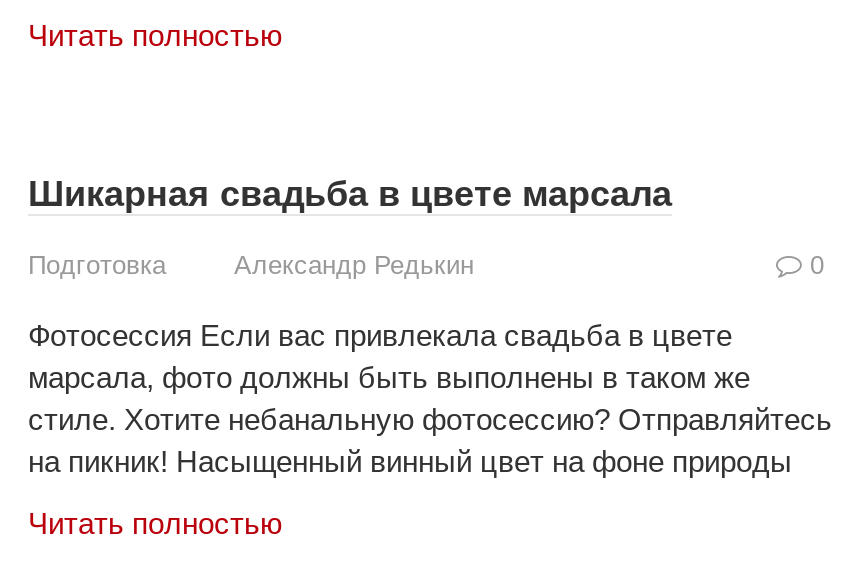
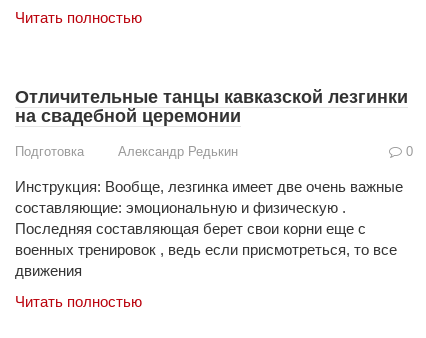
- Шикарная свадьба в цвете марсала
+ Отличительные танцы кавказской лезгинки
+ на свадебной церемонии

- Фотосессия Если вас привлекала свадьба в цвете
- марсала, фото должны быть выполнены в таком же
- стиле. Хотите небанальную фотосессию? Отправляйтесь
- на пикник! Насыщенный винный цвет на фоне природы
+ Инструкция: Вообще, лезгинка имеет две очень важные
+ составляющие: эмоциональную и физическую .
+ Последняя составляющая берет свои корни еще с
+ военных тренировок , ведь если присмотреться, то все
+ движения
